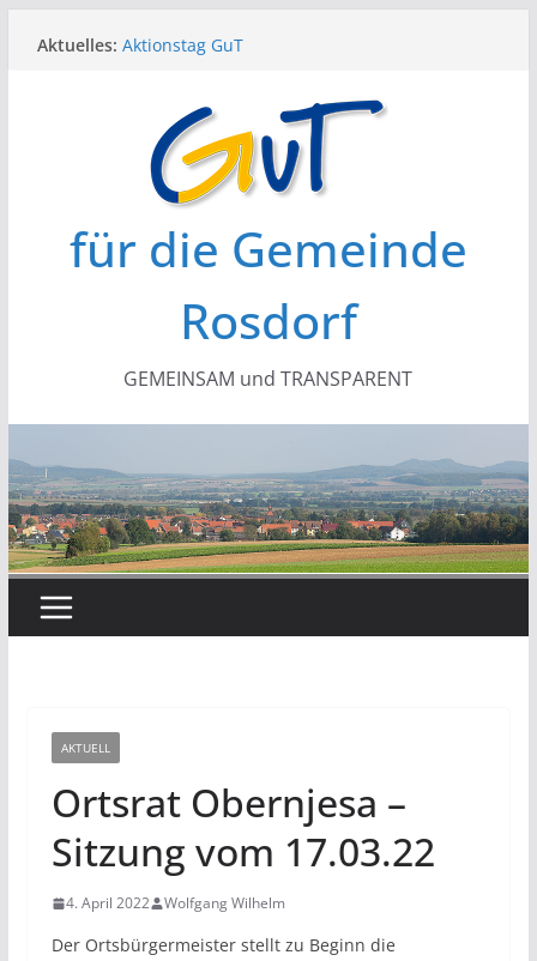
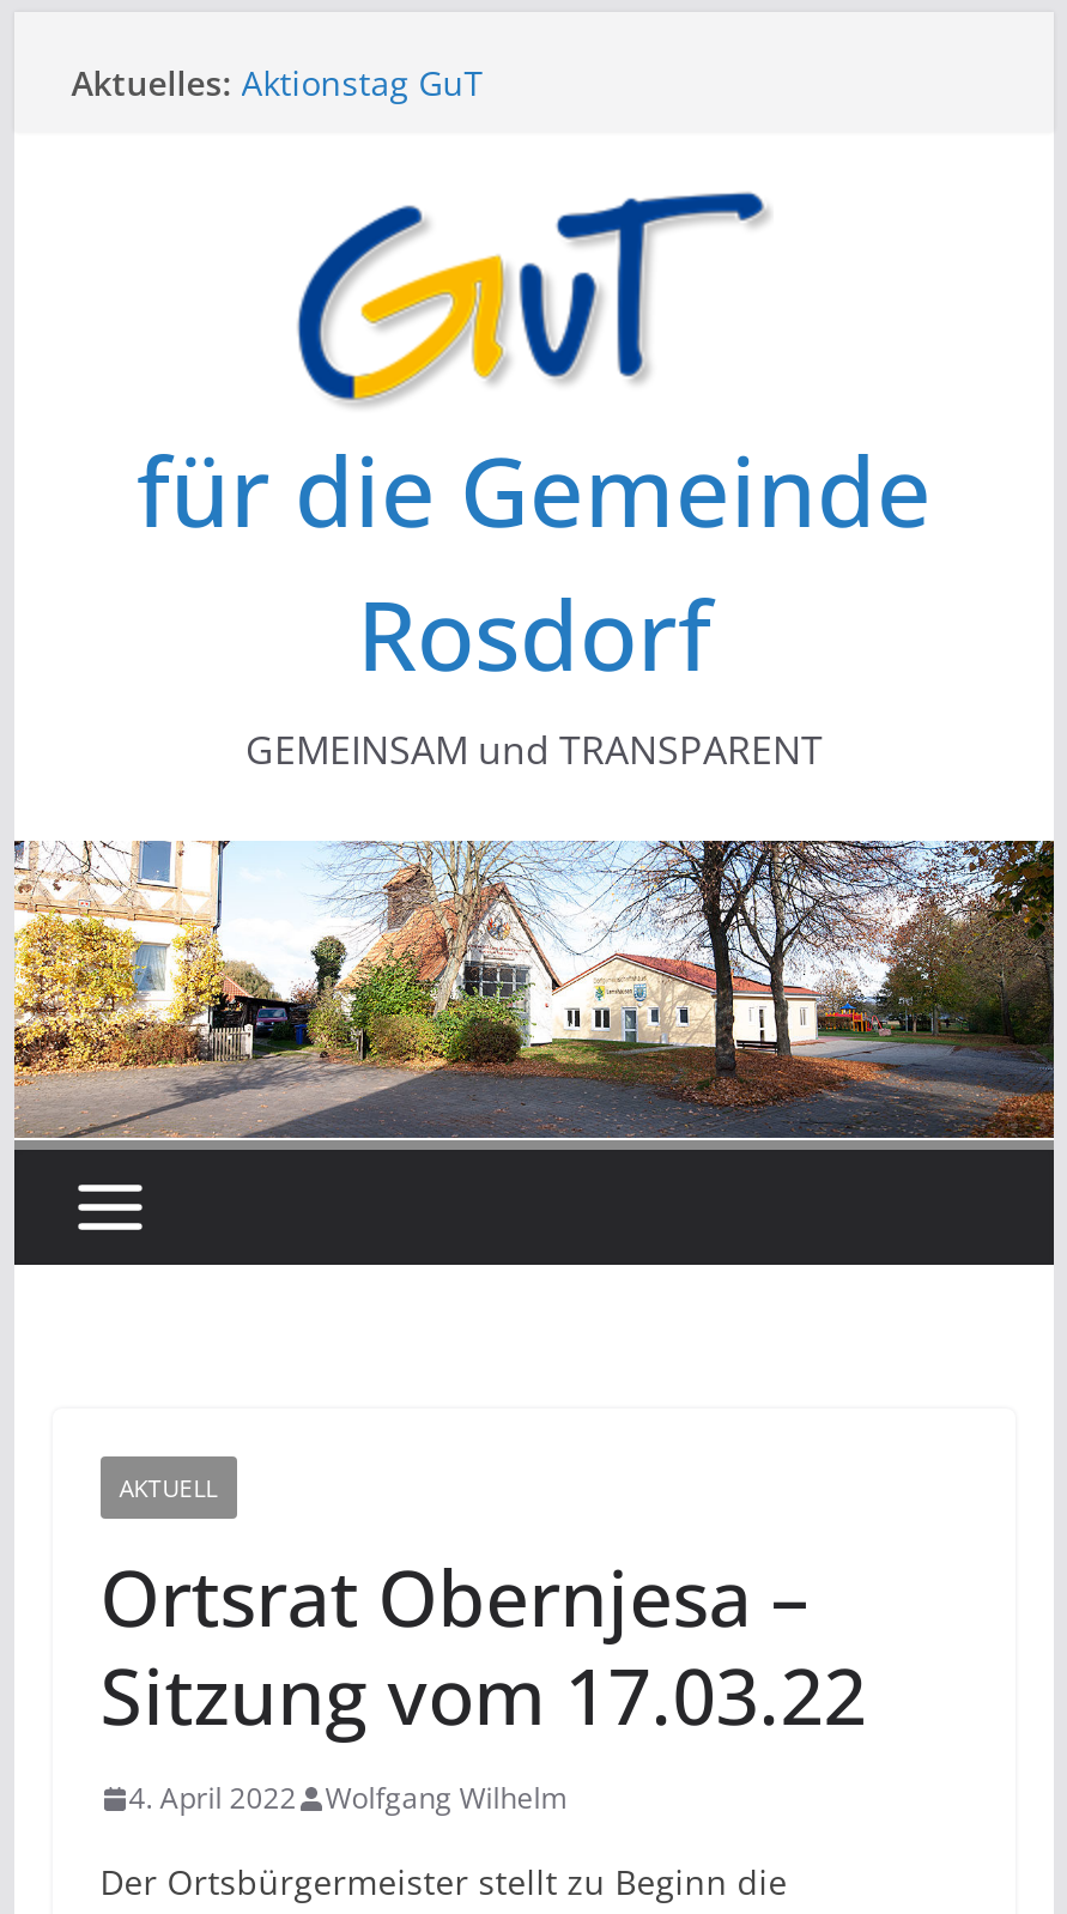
- [image]
+ [image]
